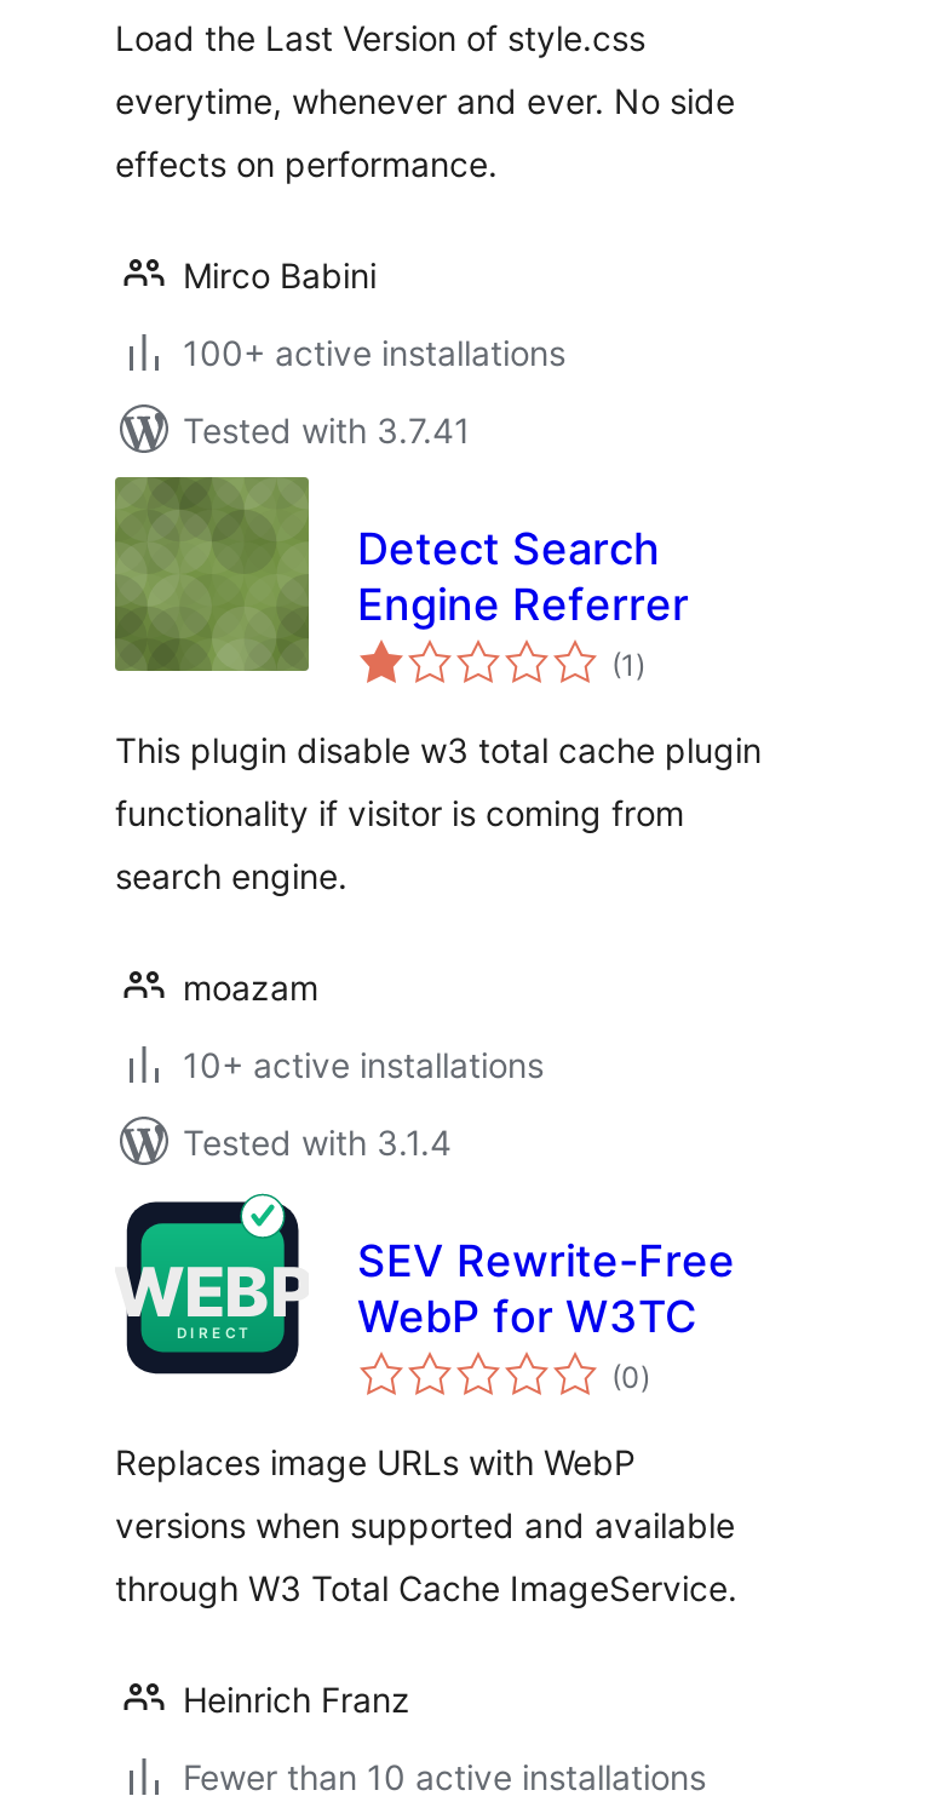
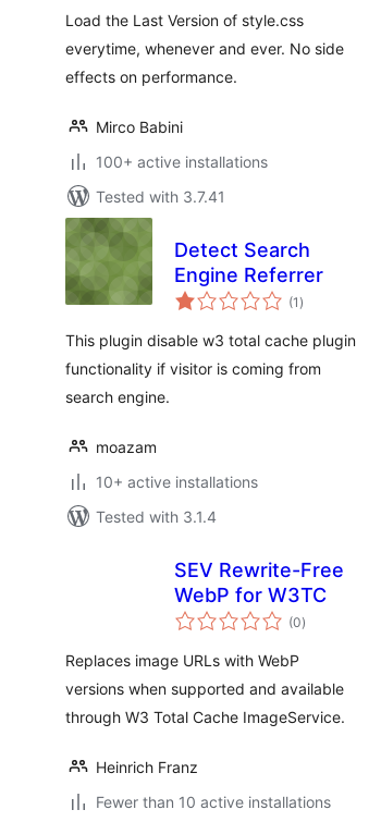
- [image]
